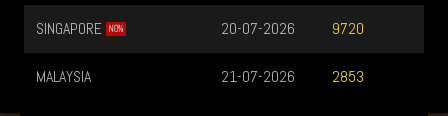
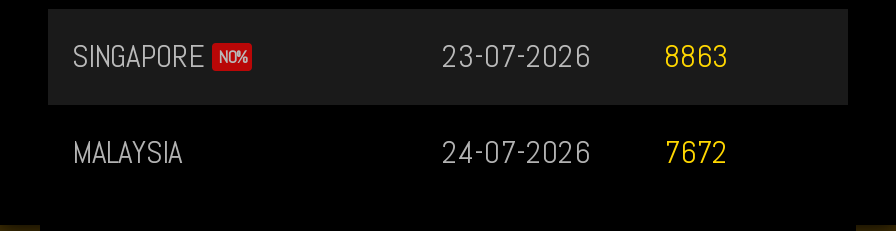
- 20-07-2026
+ 23-07-2026

- 9720
+ 8863

- 21-07-2026
+ 24-07-2026

- 2853
+ 7672
